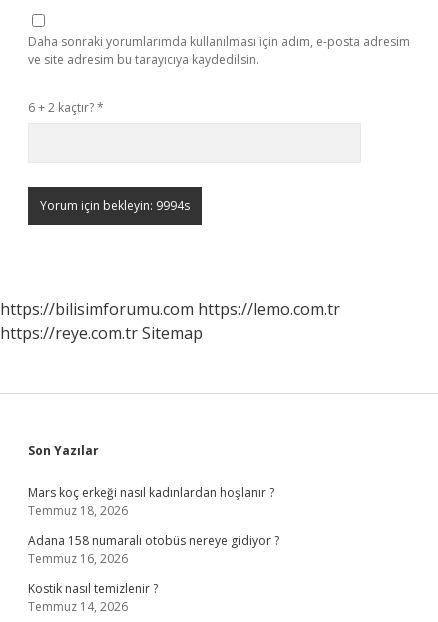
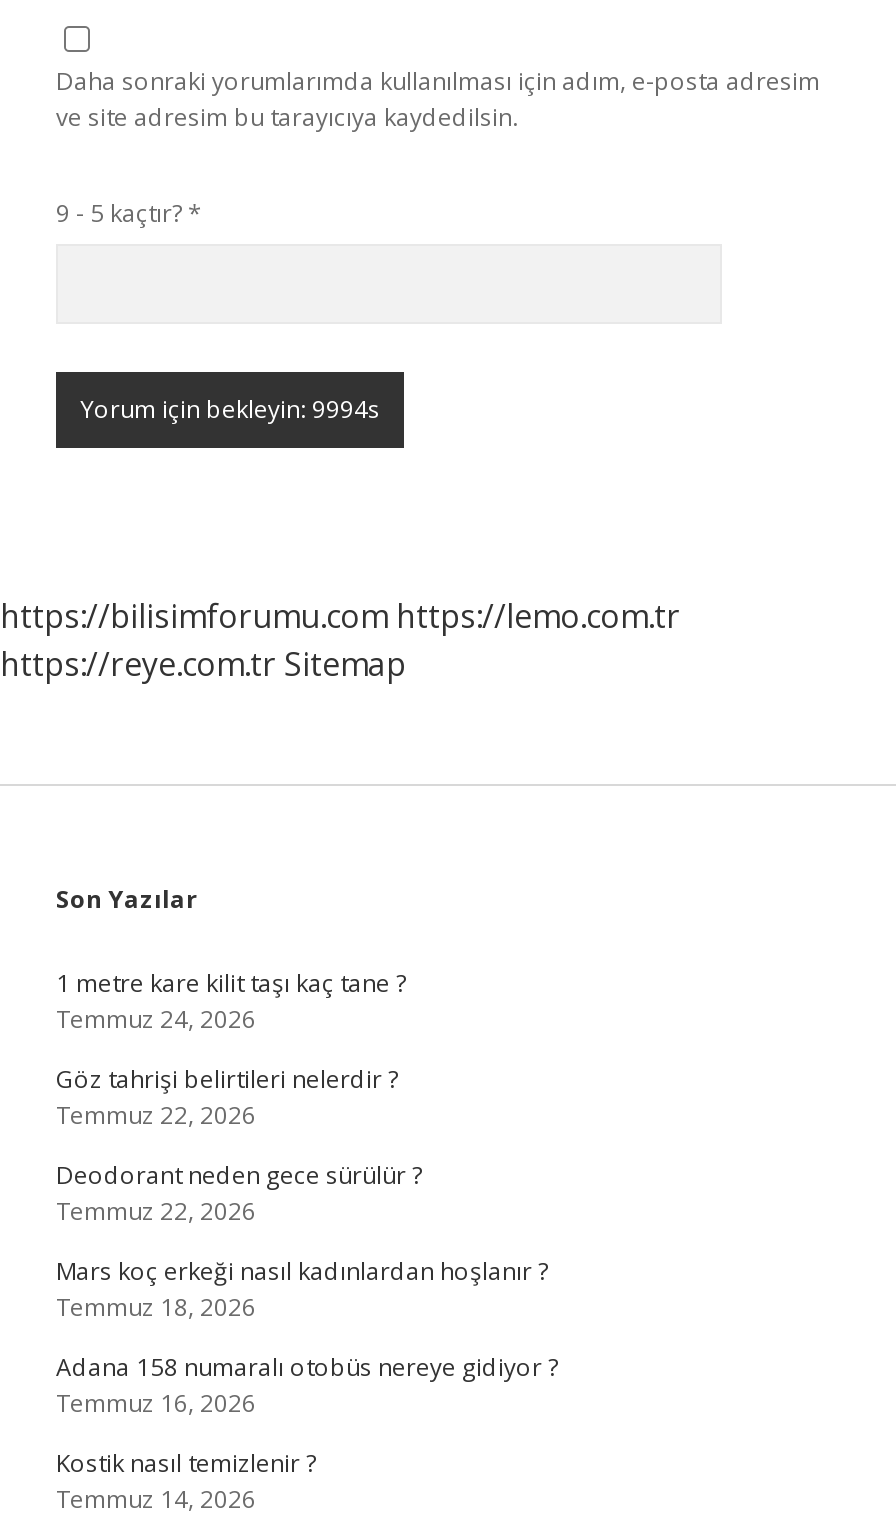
- 6 + 2 kaçtır? *
+ 9 - 5 kaçtır? *

+ 1 metre kare kilit taşı kaç tane ?
+ Temmuz 24, 2026
+ Göz tahrişi belirtileri nelerdir ?
+ Temmuz 22, 2026
+ Deodorant neden gece sürülür ?
+ Temmuz 22, 2026
